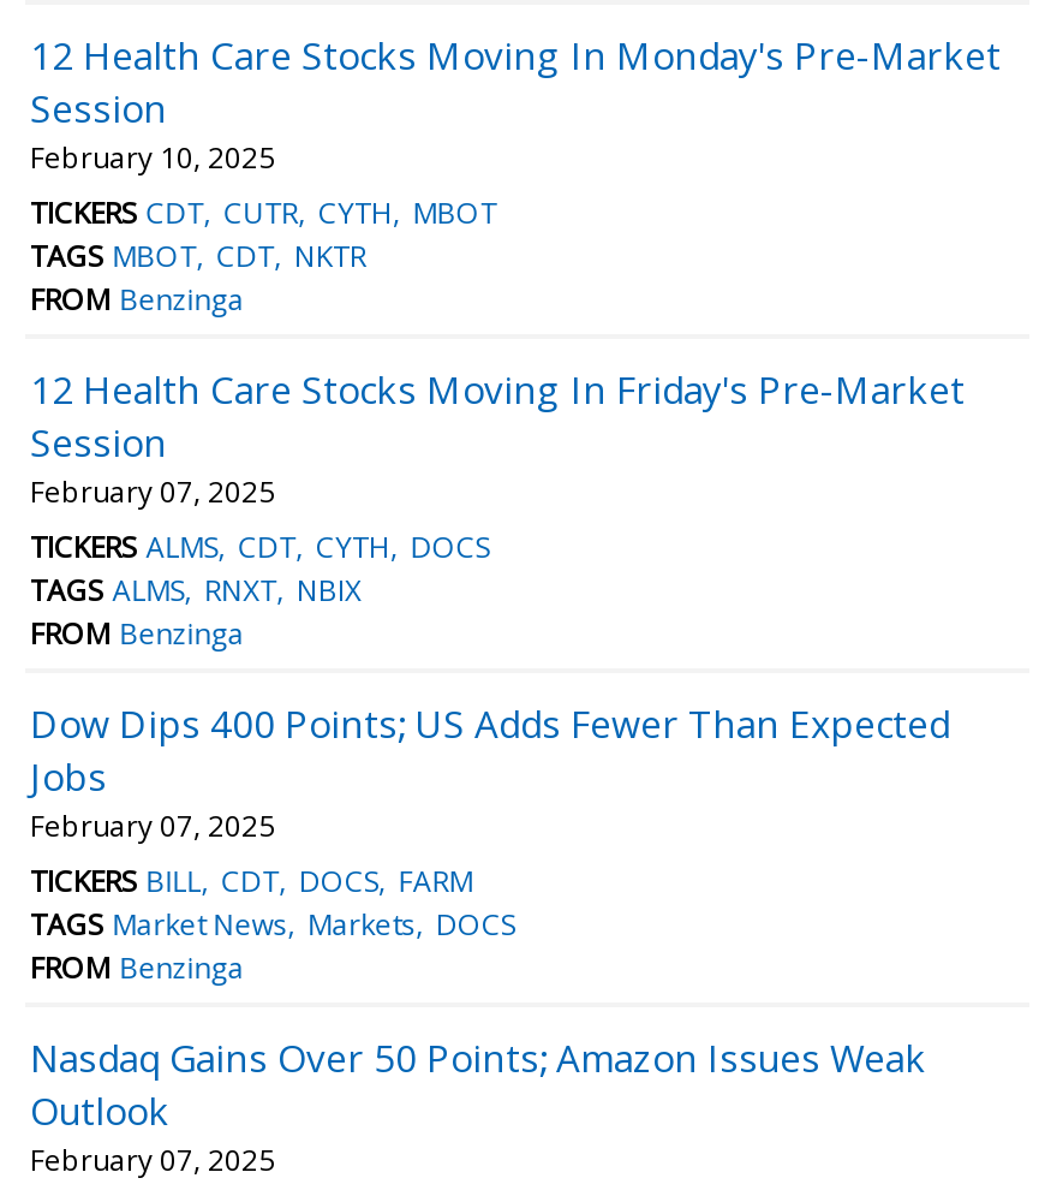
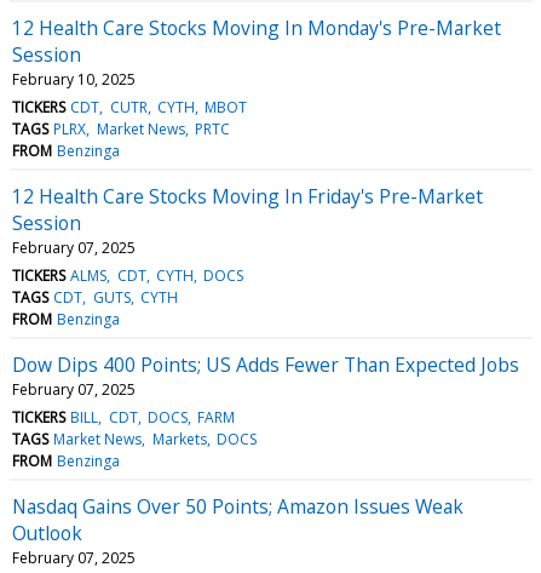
- TAGS MBOT CDT NKTR
+ TAGS PLRX Market News PRTC

- TAGS ALMS RNXT NBIX
+ TAGS CDT GUTS CYTH
